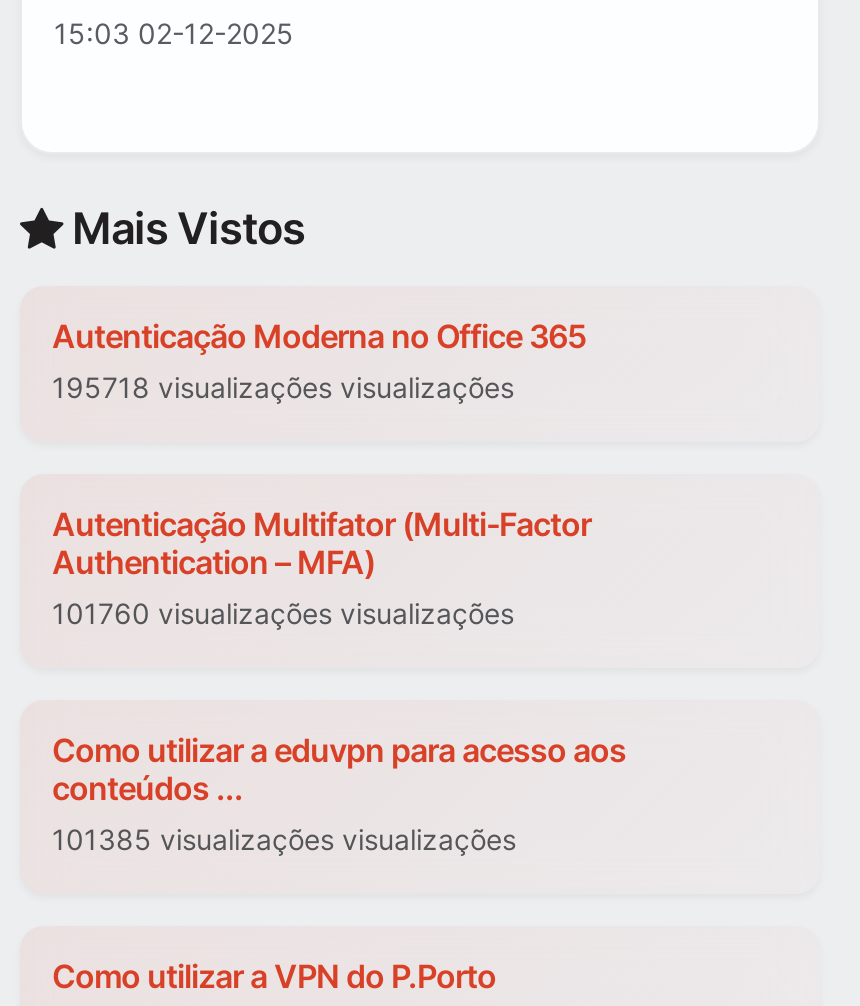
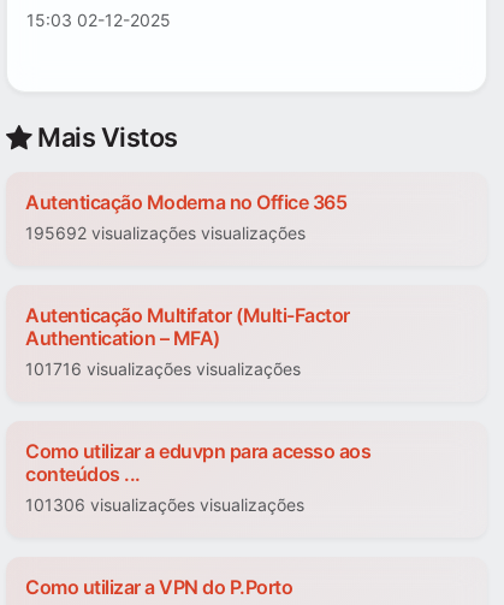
- 195718 visualizações visualizações
+ 195692 visualizações visualizações

- 101760 visualizações visualizações
+ 101716 visualizações visualizações

- 101385 visualizações visualizações
+ 101306 visualizações visualizações
